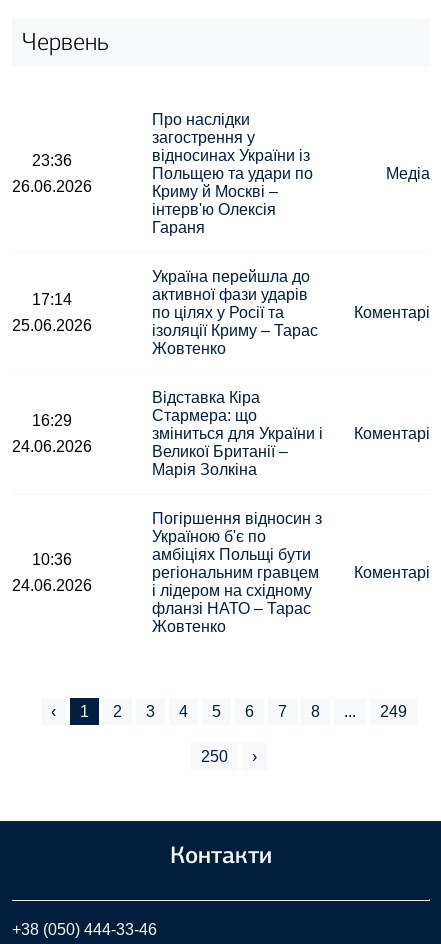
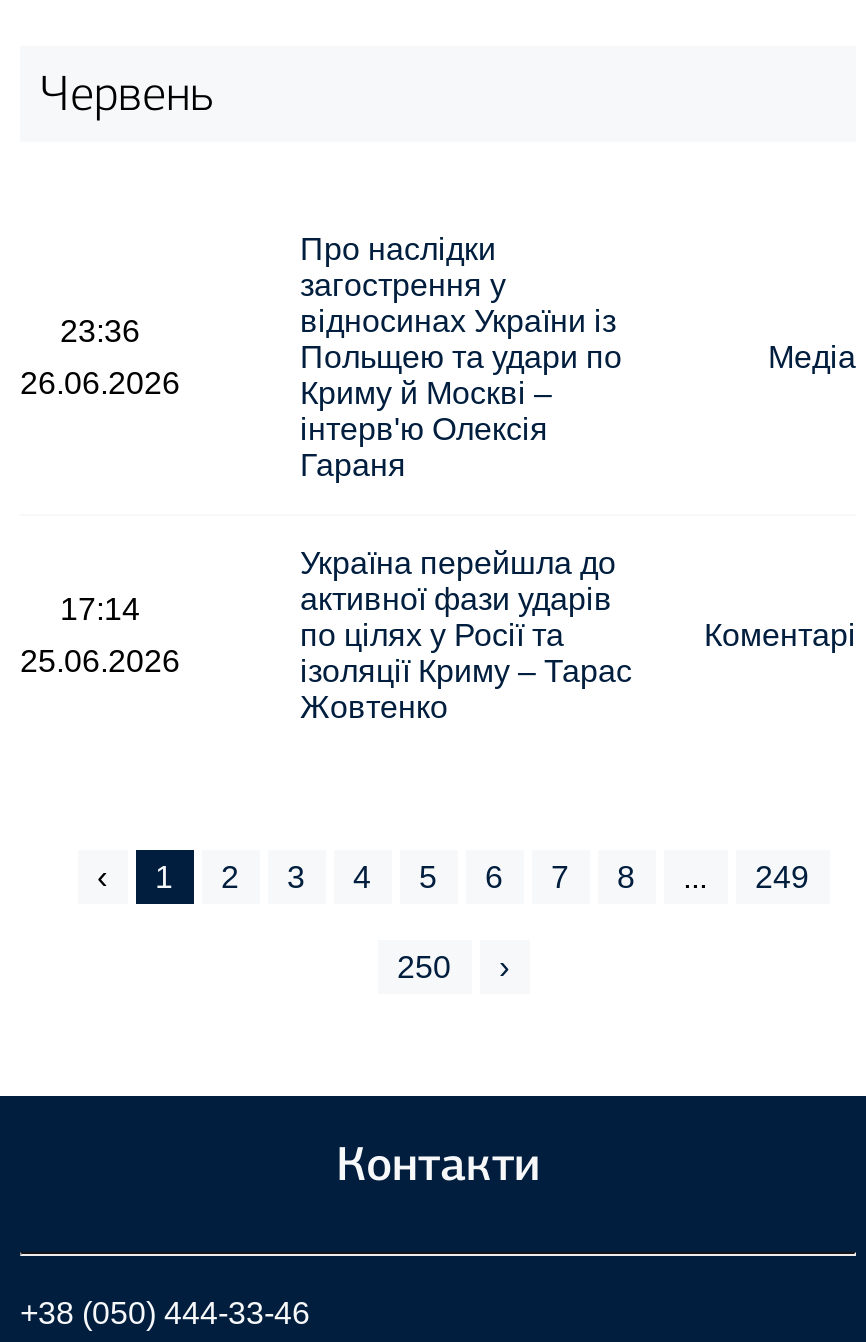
- Відставка Кіра
- Стармера: що
- зміниться для України і
- Великої Британії –
- Марія Золкіна

- 16:29
- 24.06.2026

- Коментарі

- Погіршення відносин з
- Україною б'є по
- амбіціях Польщі бути
- регіональним гравцем
- і лідером на східному
- фланзі НАТО – Тарас
- Жовтенко

- 10:36
- 24.06.2026

- Коментарі
